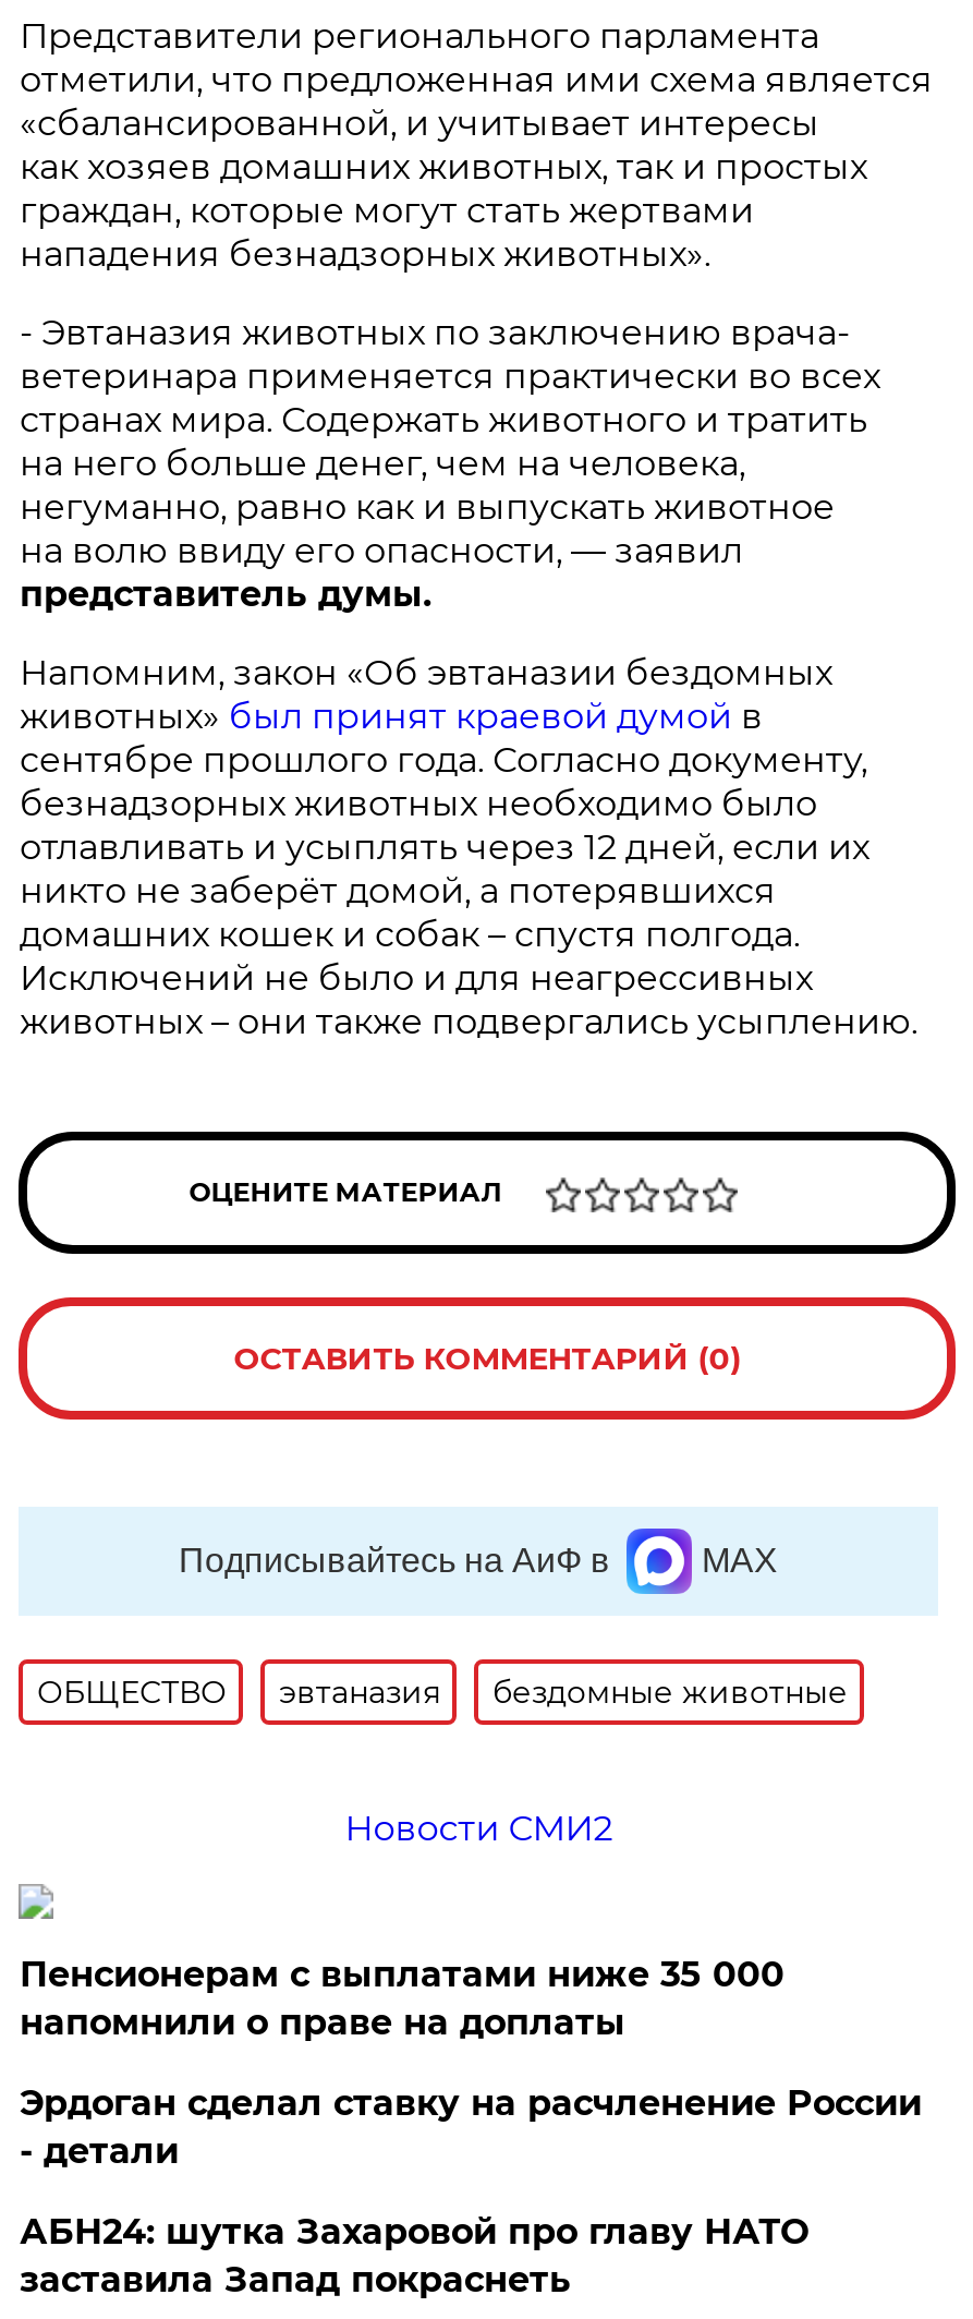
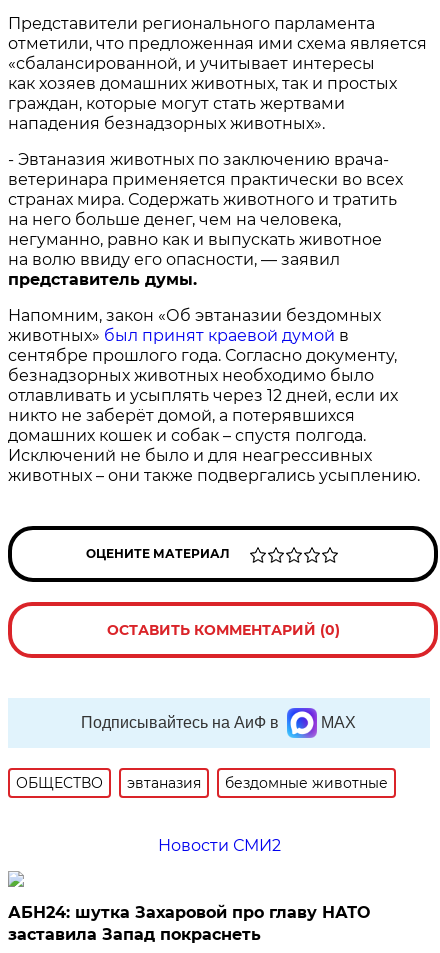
- Пенсионерам с выплатами ниже 35 000
- напомнили о праве на доплаты
- Эрдоган сделал ставку на расчленение России
- - детали
